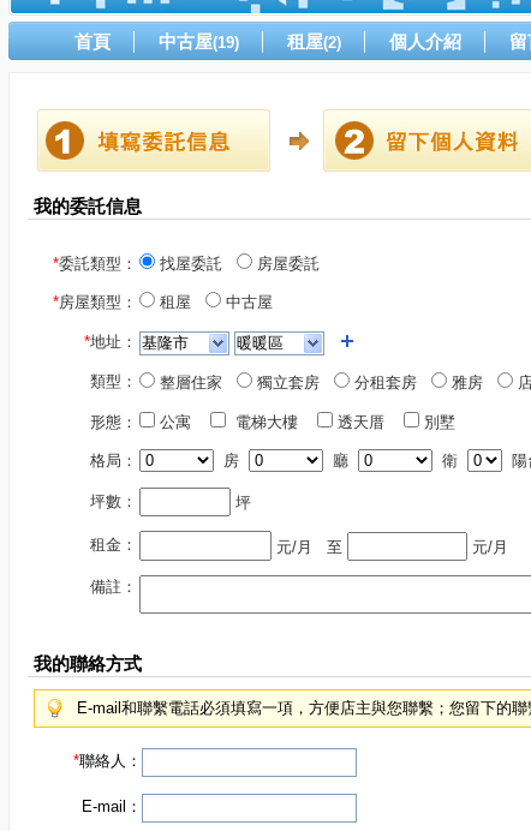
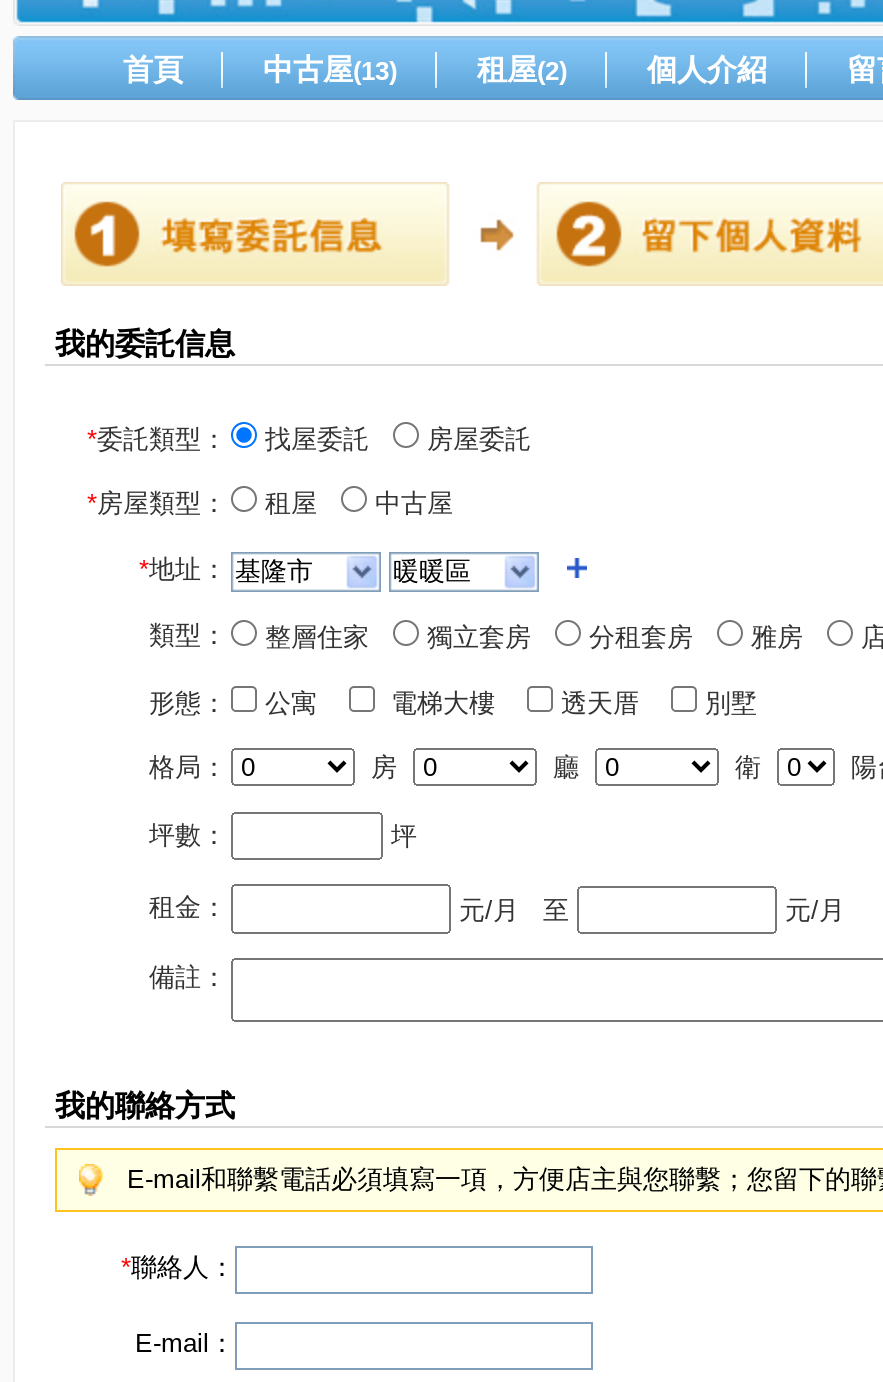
- 中古屋(19)
+ 中古屋(13)
